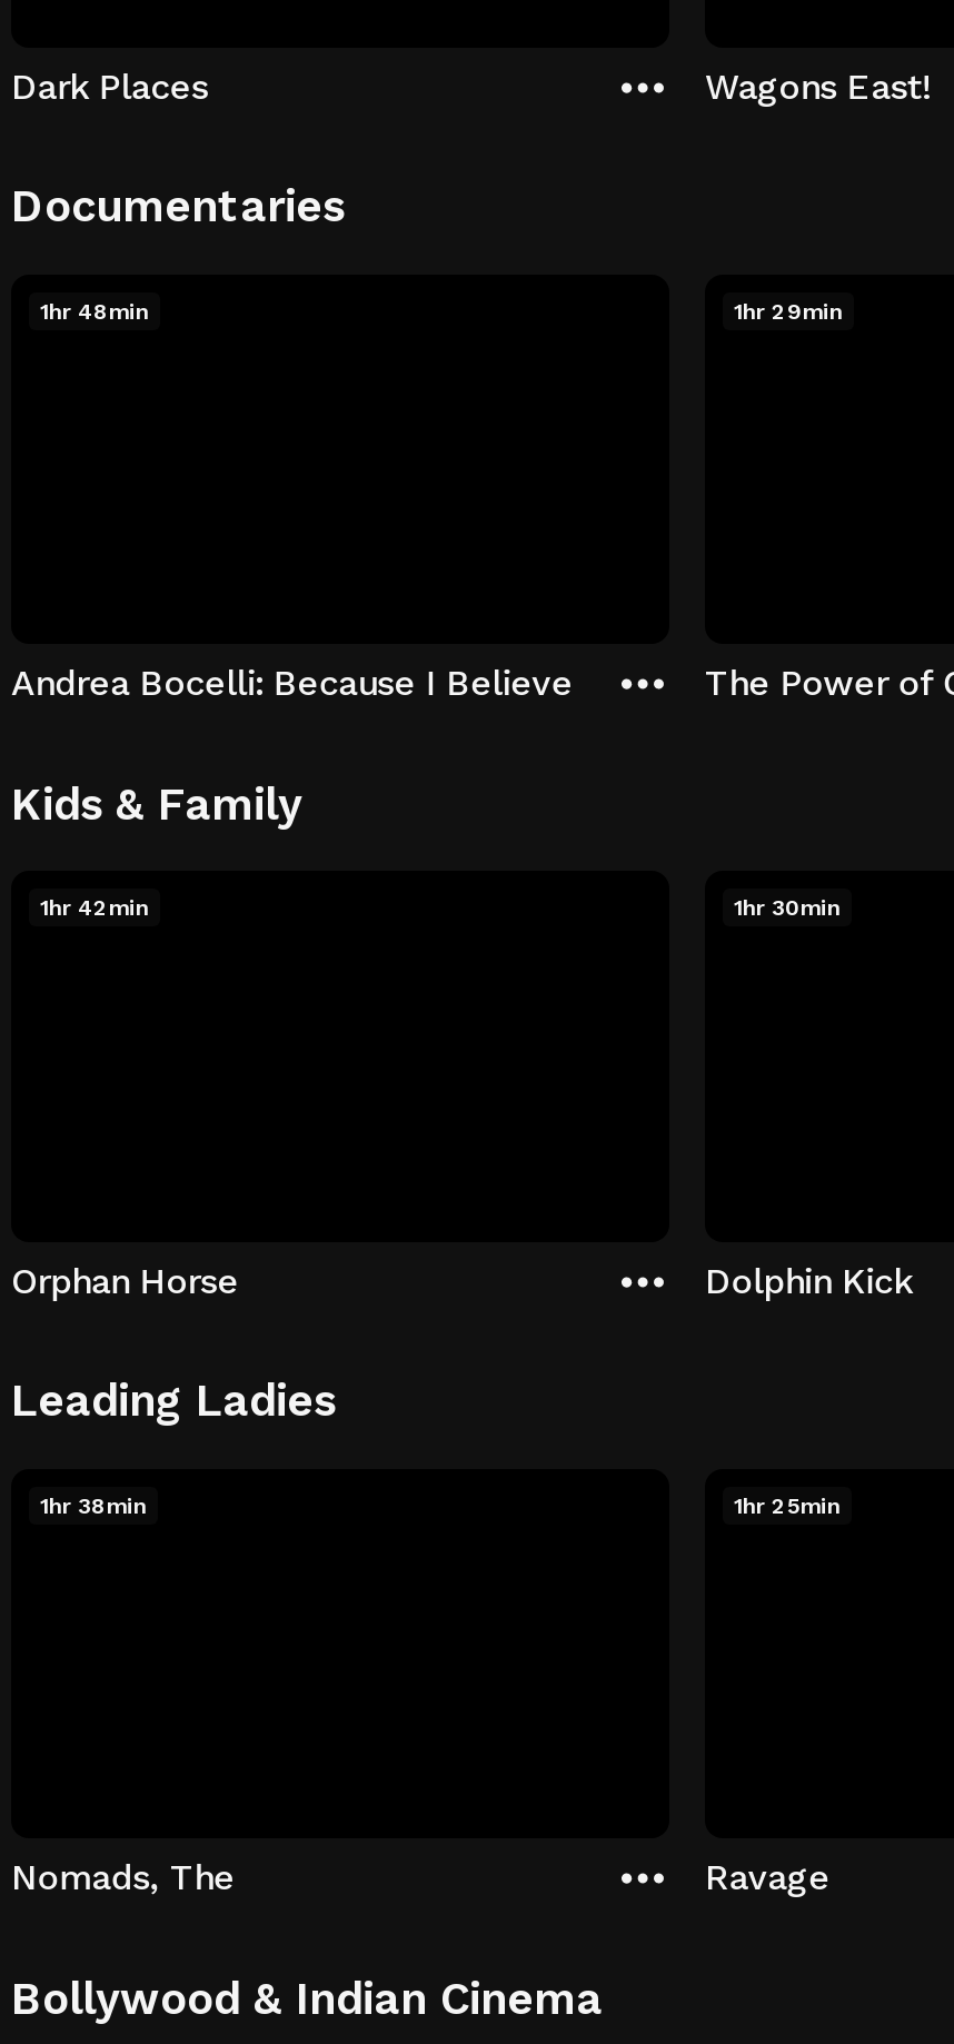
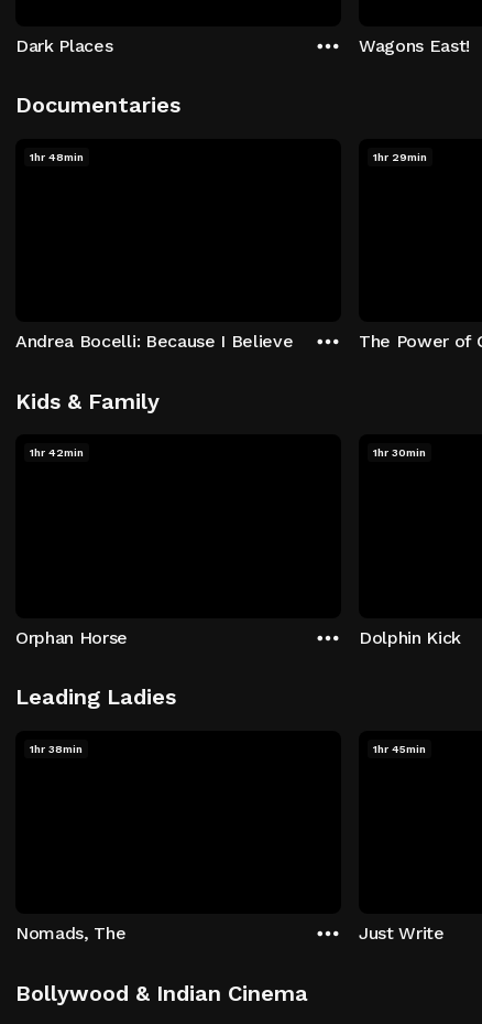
- 1hr 25min
+ 1hr 45min

- Ravage
+ Just Write
